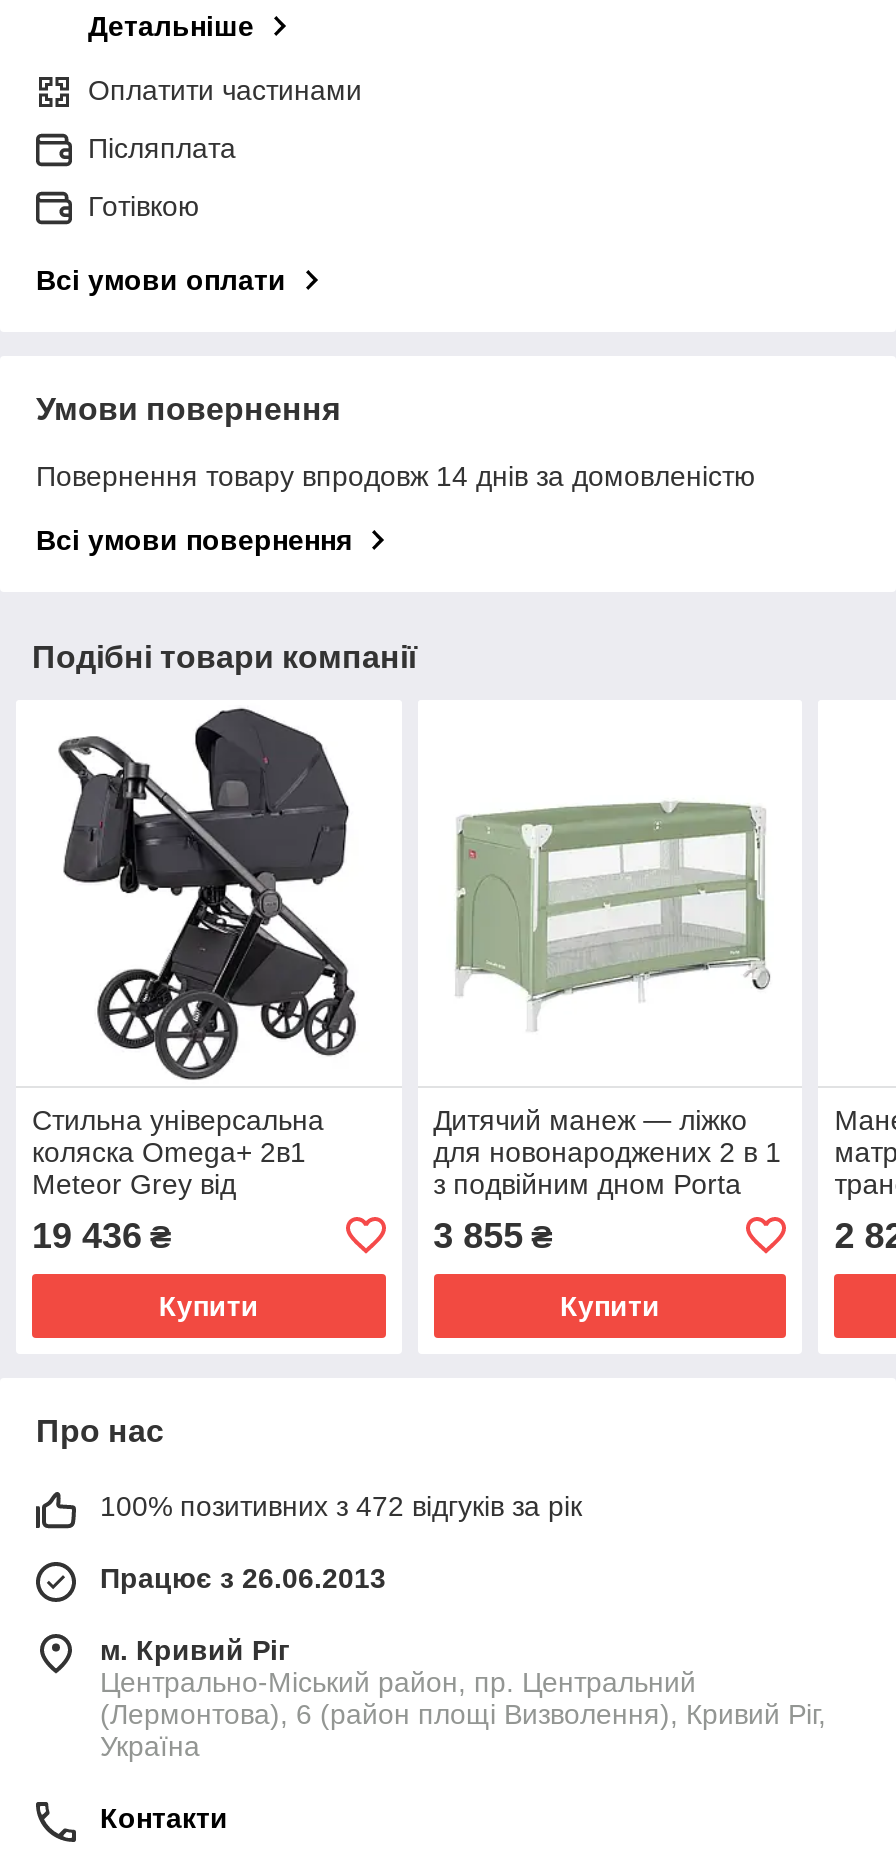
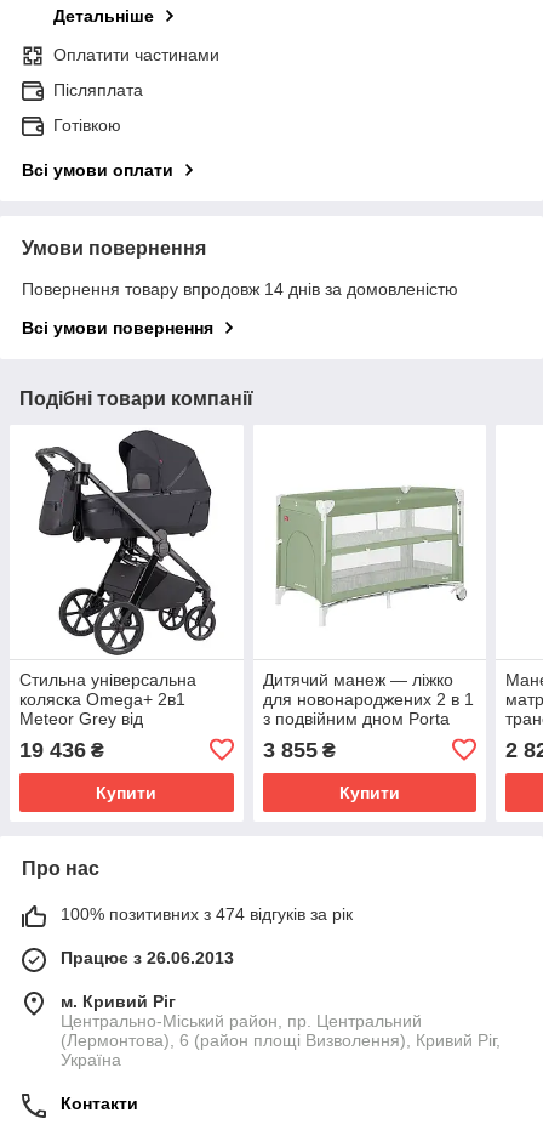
- 100% позитивних з 472 відгуків за рік
+ 100% позитивних з 474 відгуків за рік
